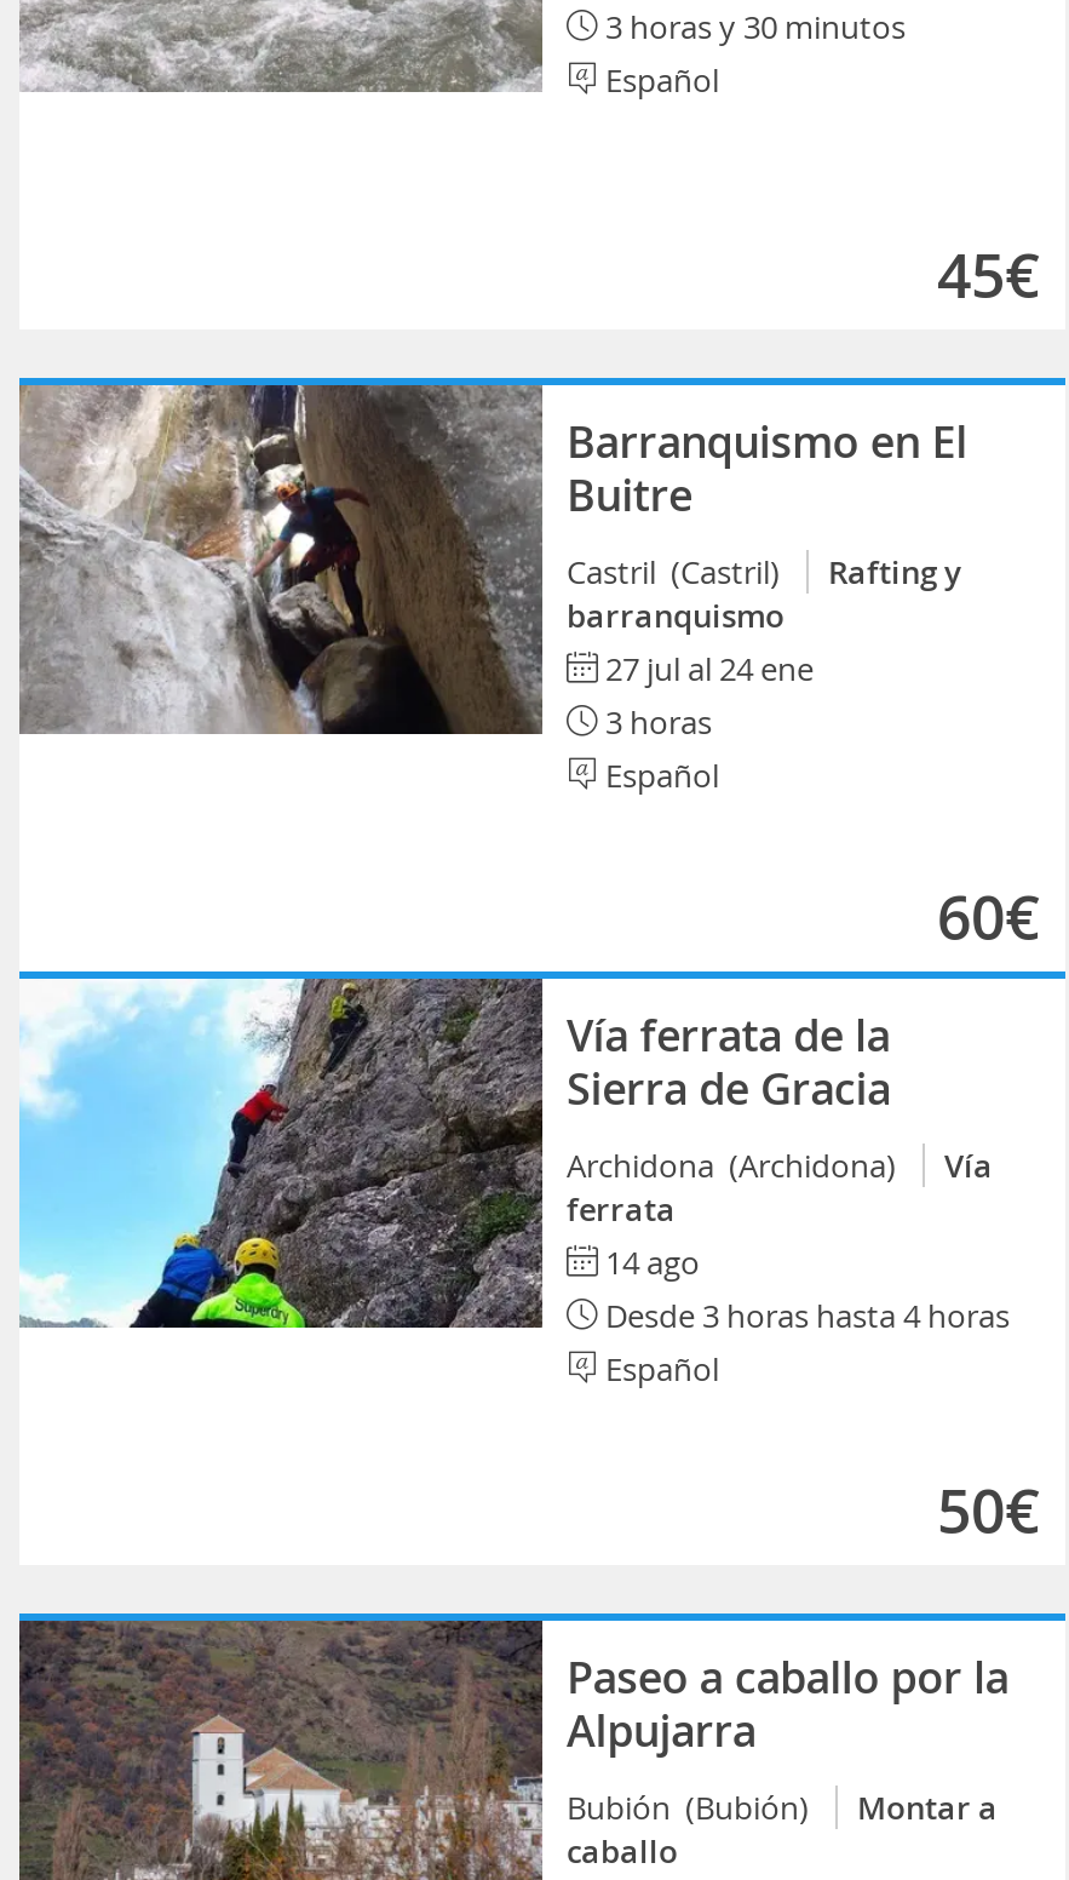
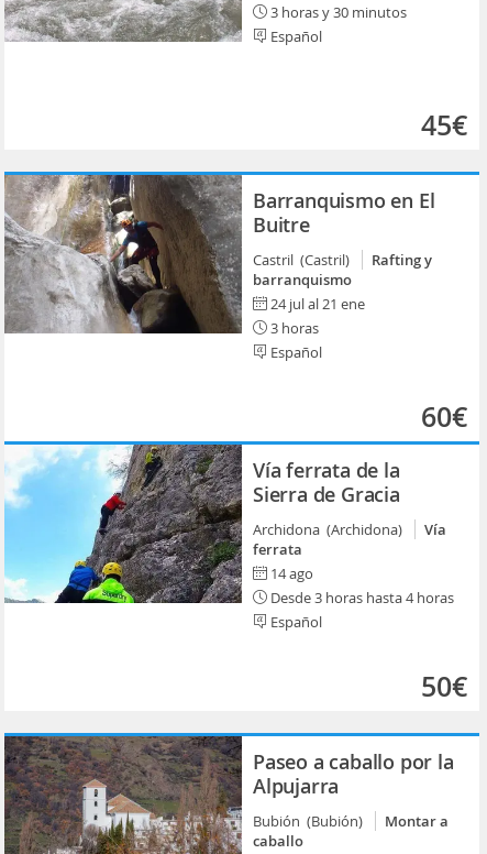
- 27 jul al 24 ene
+ 24 jul al 21 ene
